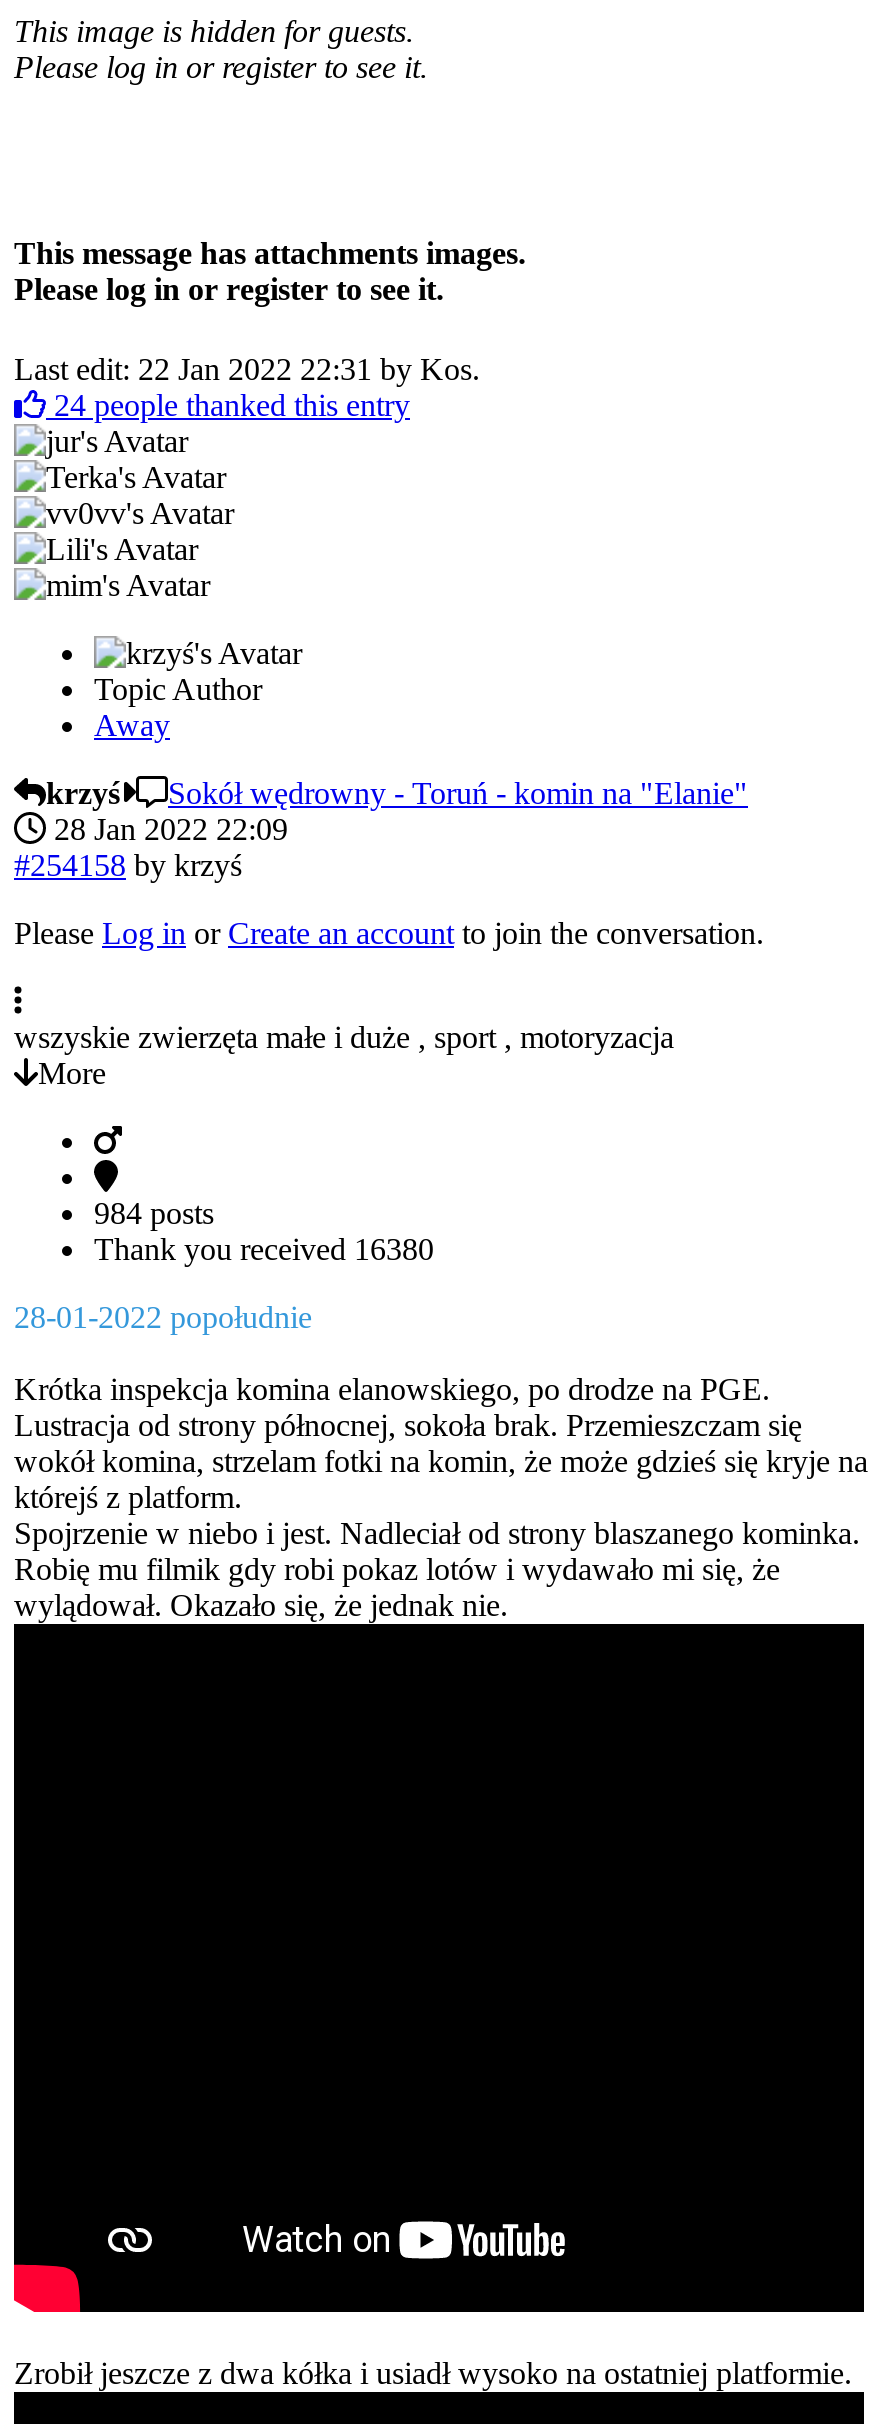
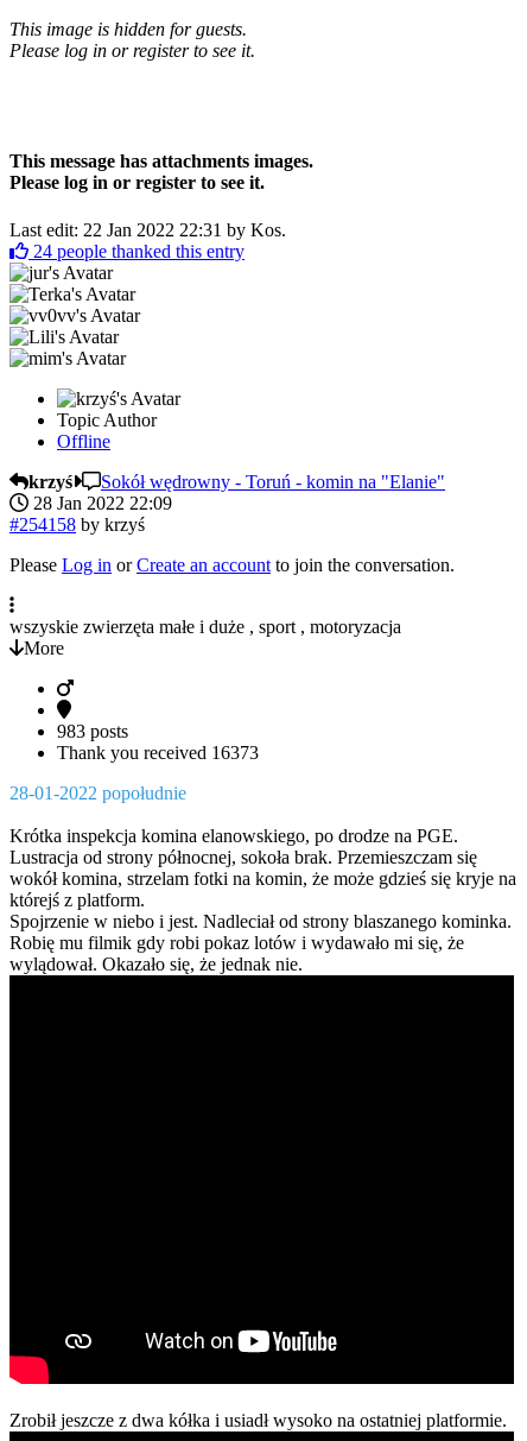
- Away
+ Offline

- 984 posts
+ 983 posts

- Thank you received 16380
+ Thank you received 16373
